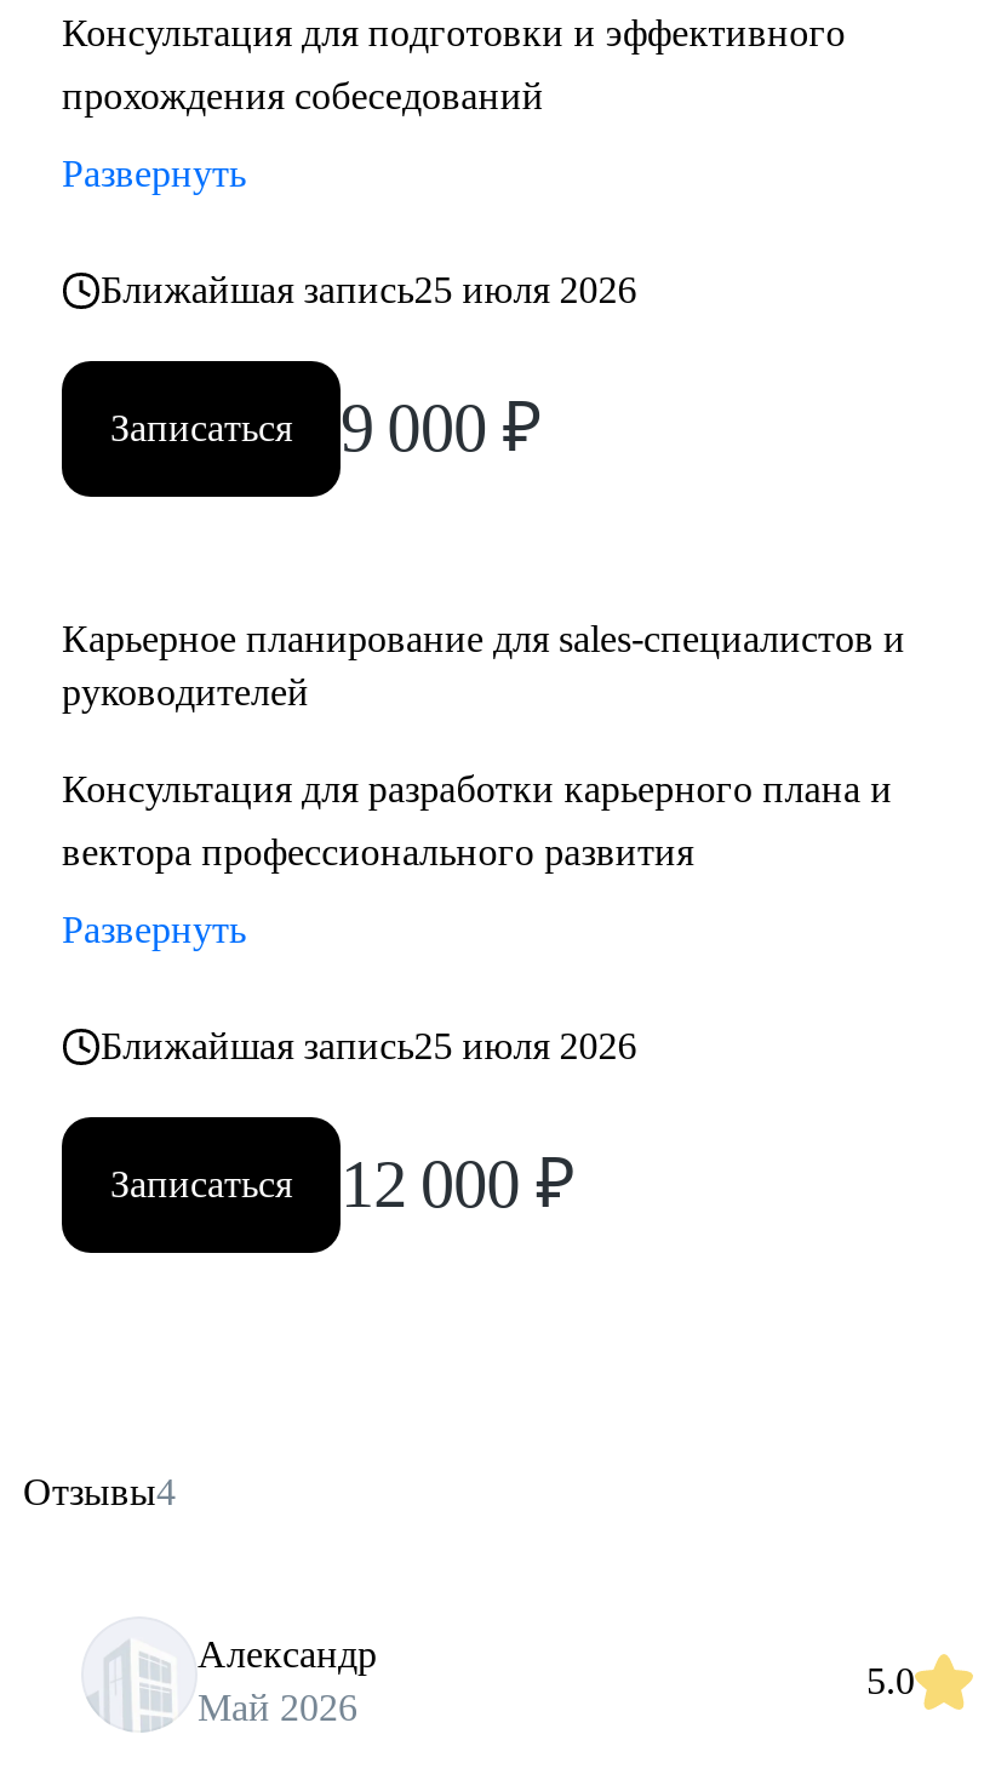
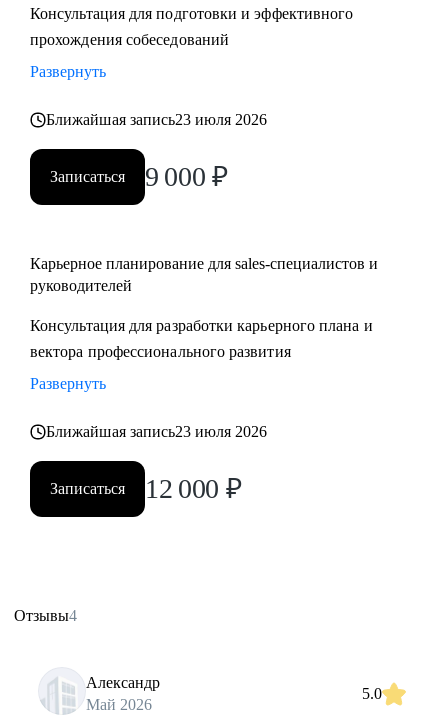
- Ближайшая запись25 июля 2026
+ Ближайшая запись23 июля 2026

- Ближайшая запись25 июля 2026
+ Ближайшая запись23 июля 2026
